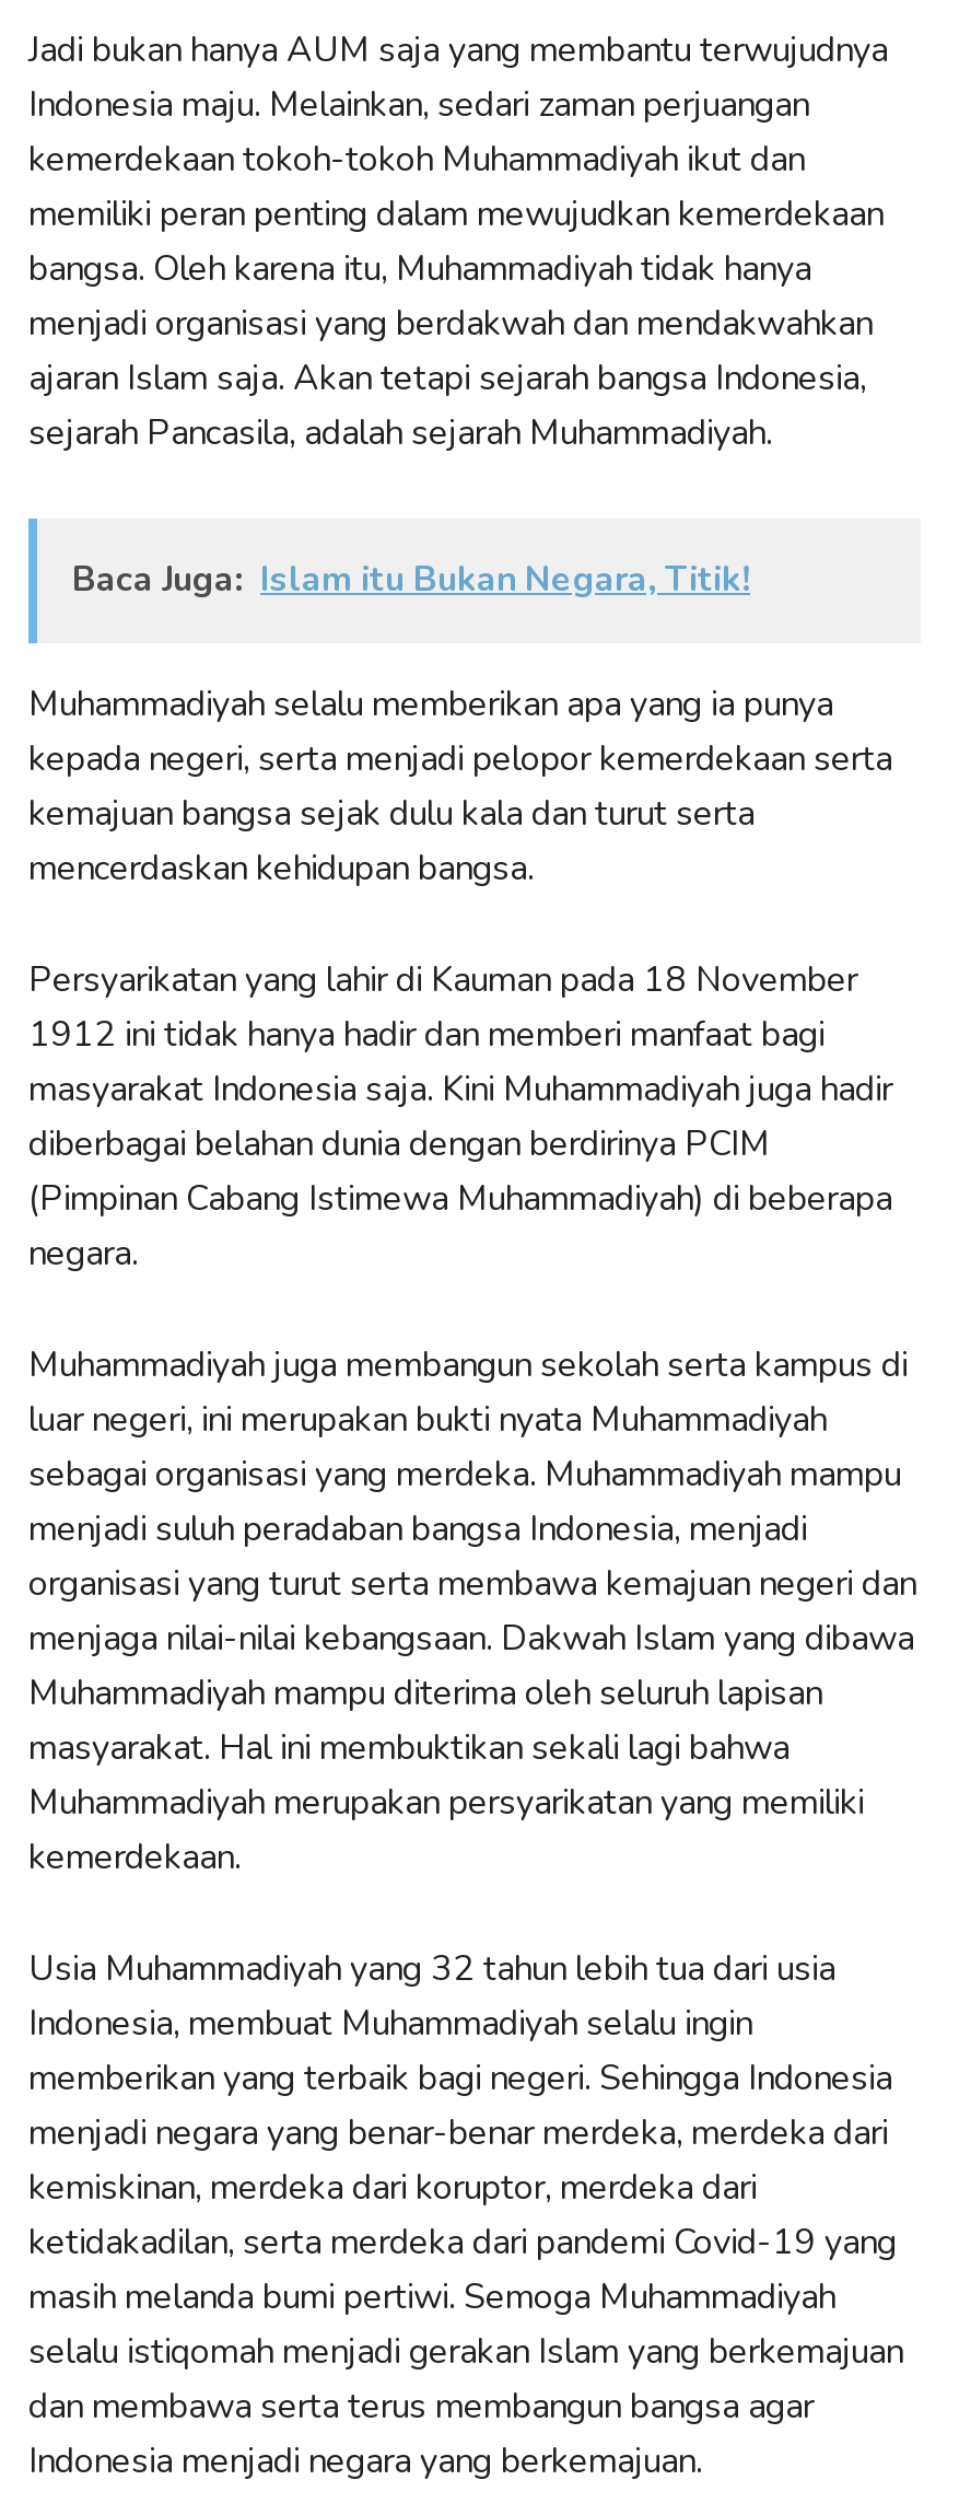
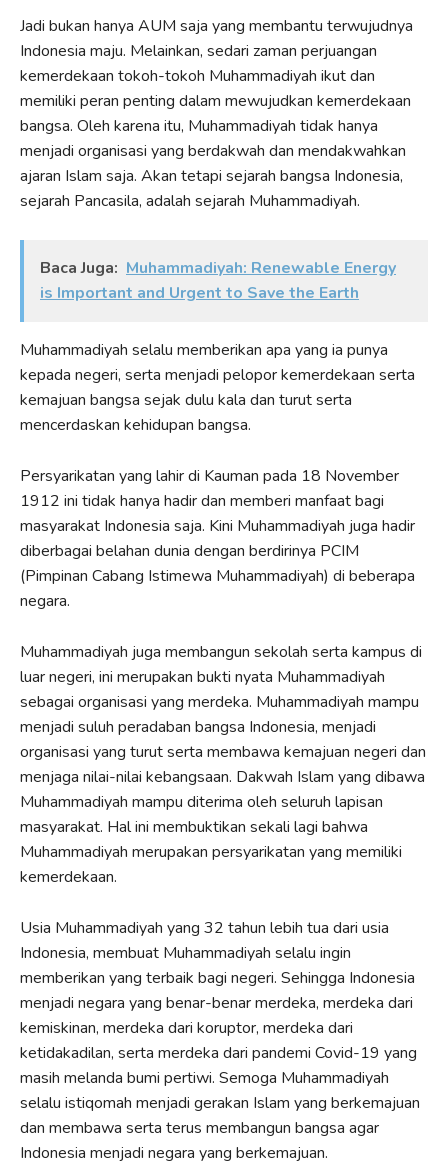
- Baca Juga: Islam itu Bukan Negara, Titik!
+ Baca Juga: Muhammadiyah: Renewable Energy
+ is Important and Urgent to Save the Earth
